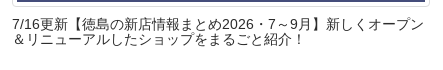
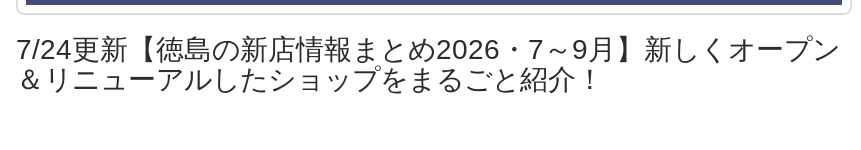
- 7/16更新【徳島の新店情報まとめ2026・7～9月】新しくオープン
+ 7/24更新【徳島の新店情報まとめ2026・7～9月】新しくオープン
